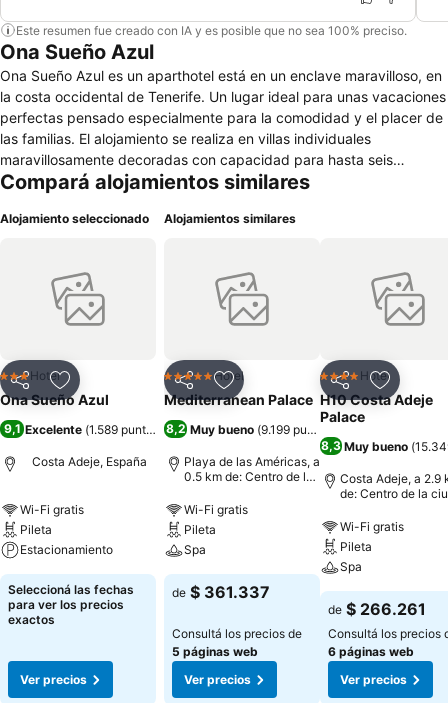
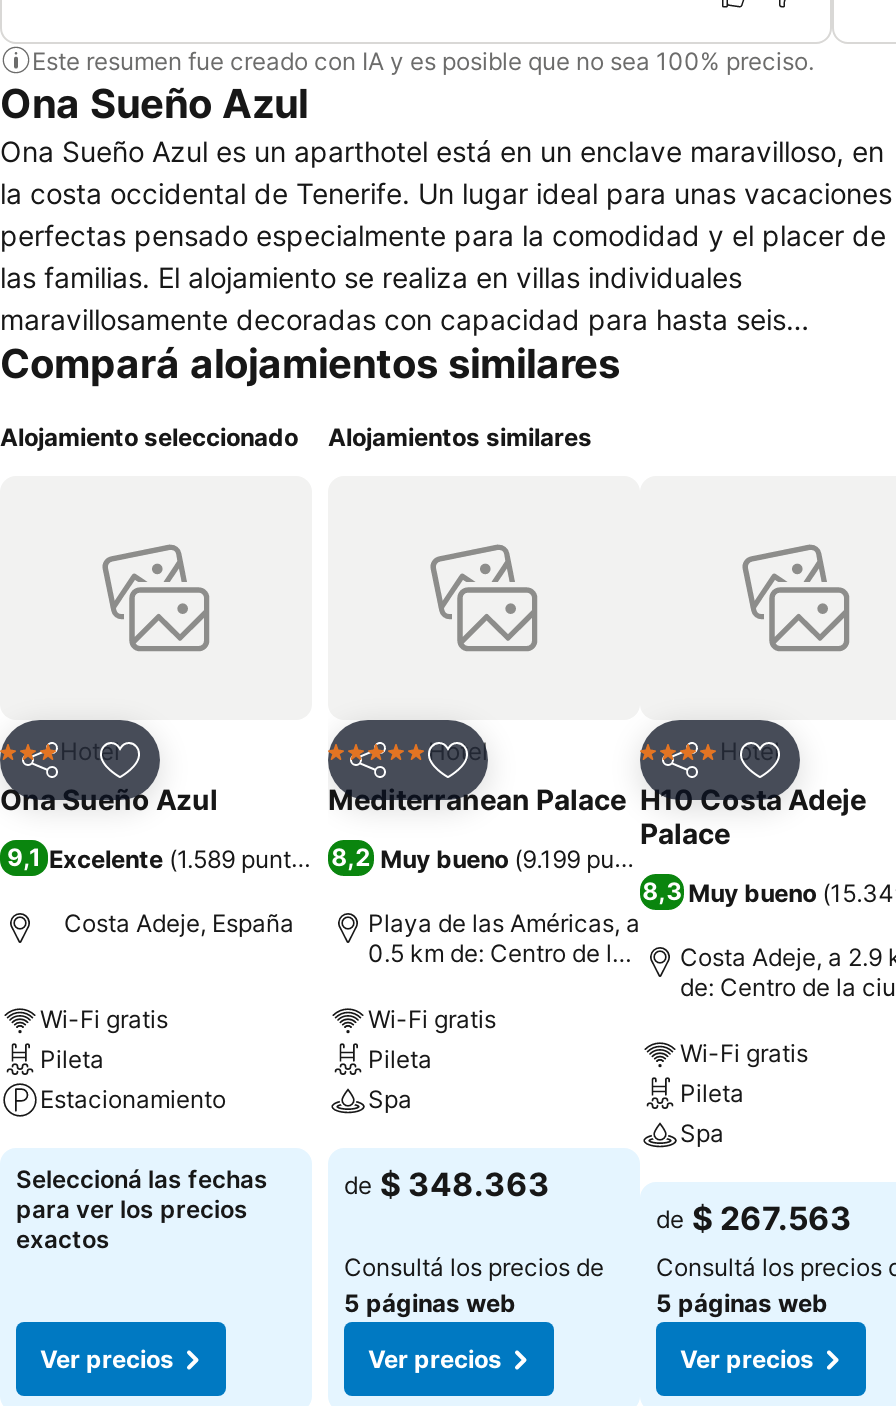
- de $ 361.337
+ de $ 348.363

- de $ 266.261
+ de $ 267.563

- 6 páginas web
+ 5 páginas web
